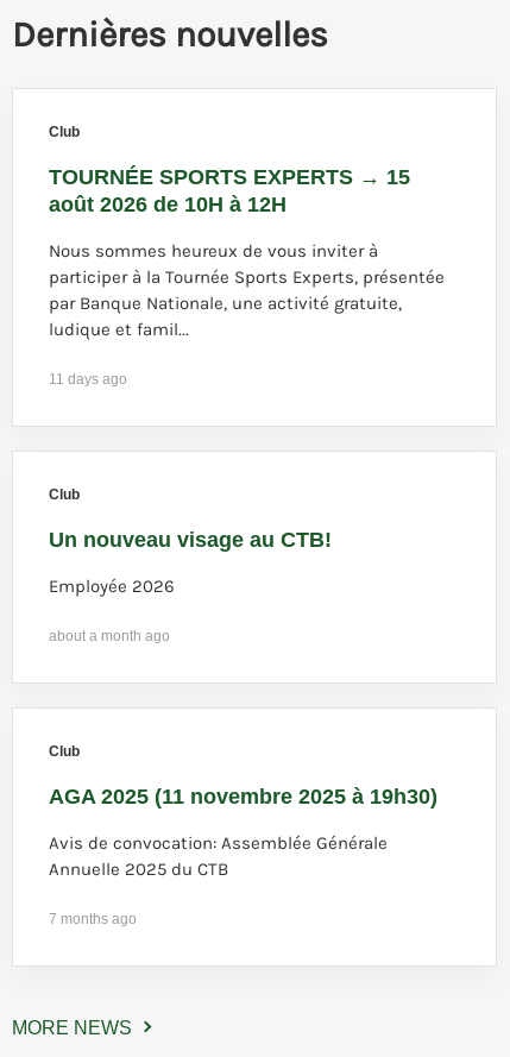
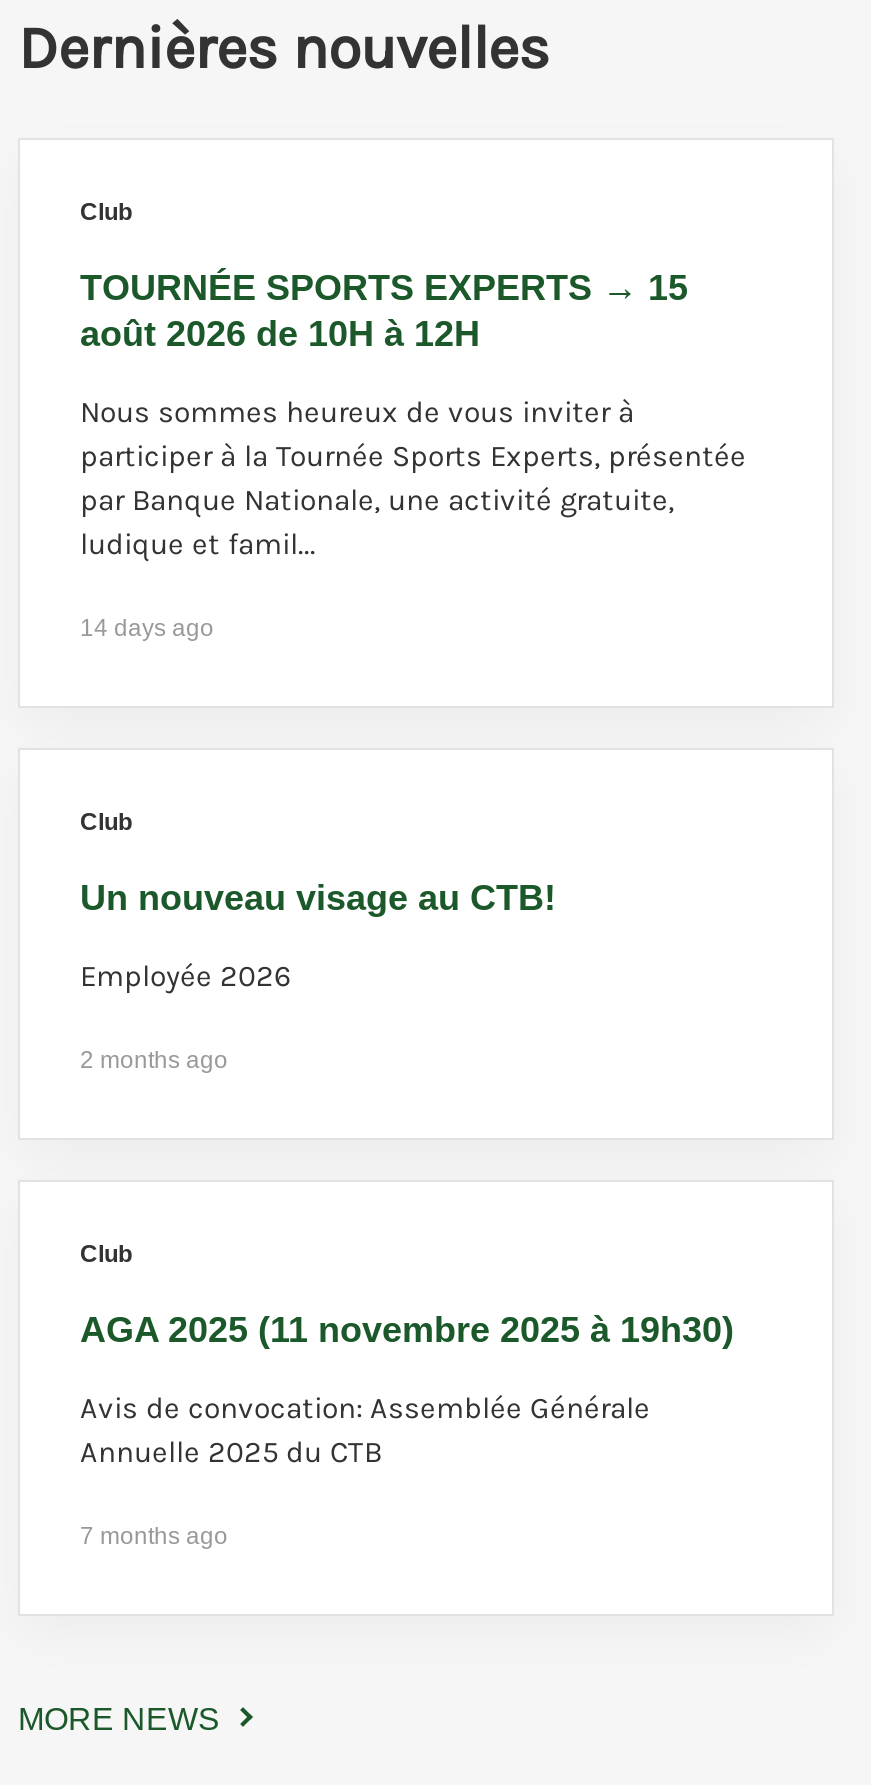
- 11 days ago
+ 14 days ago

- about a month ago
+ 2 months ago
